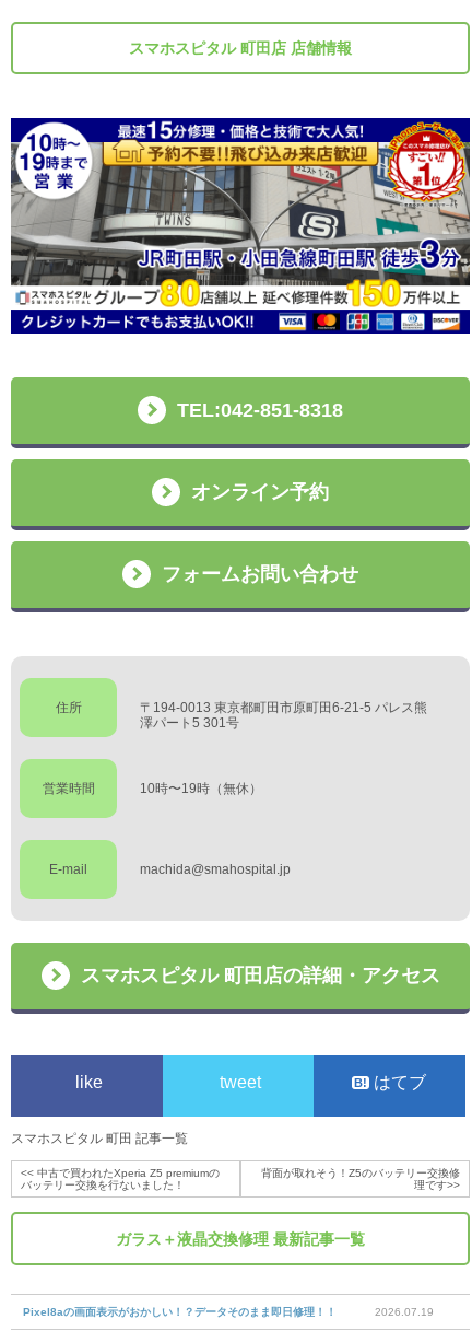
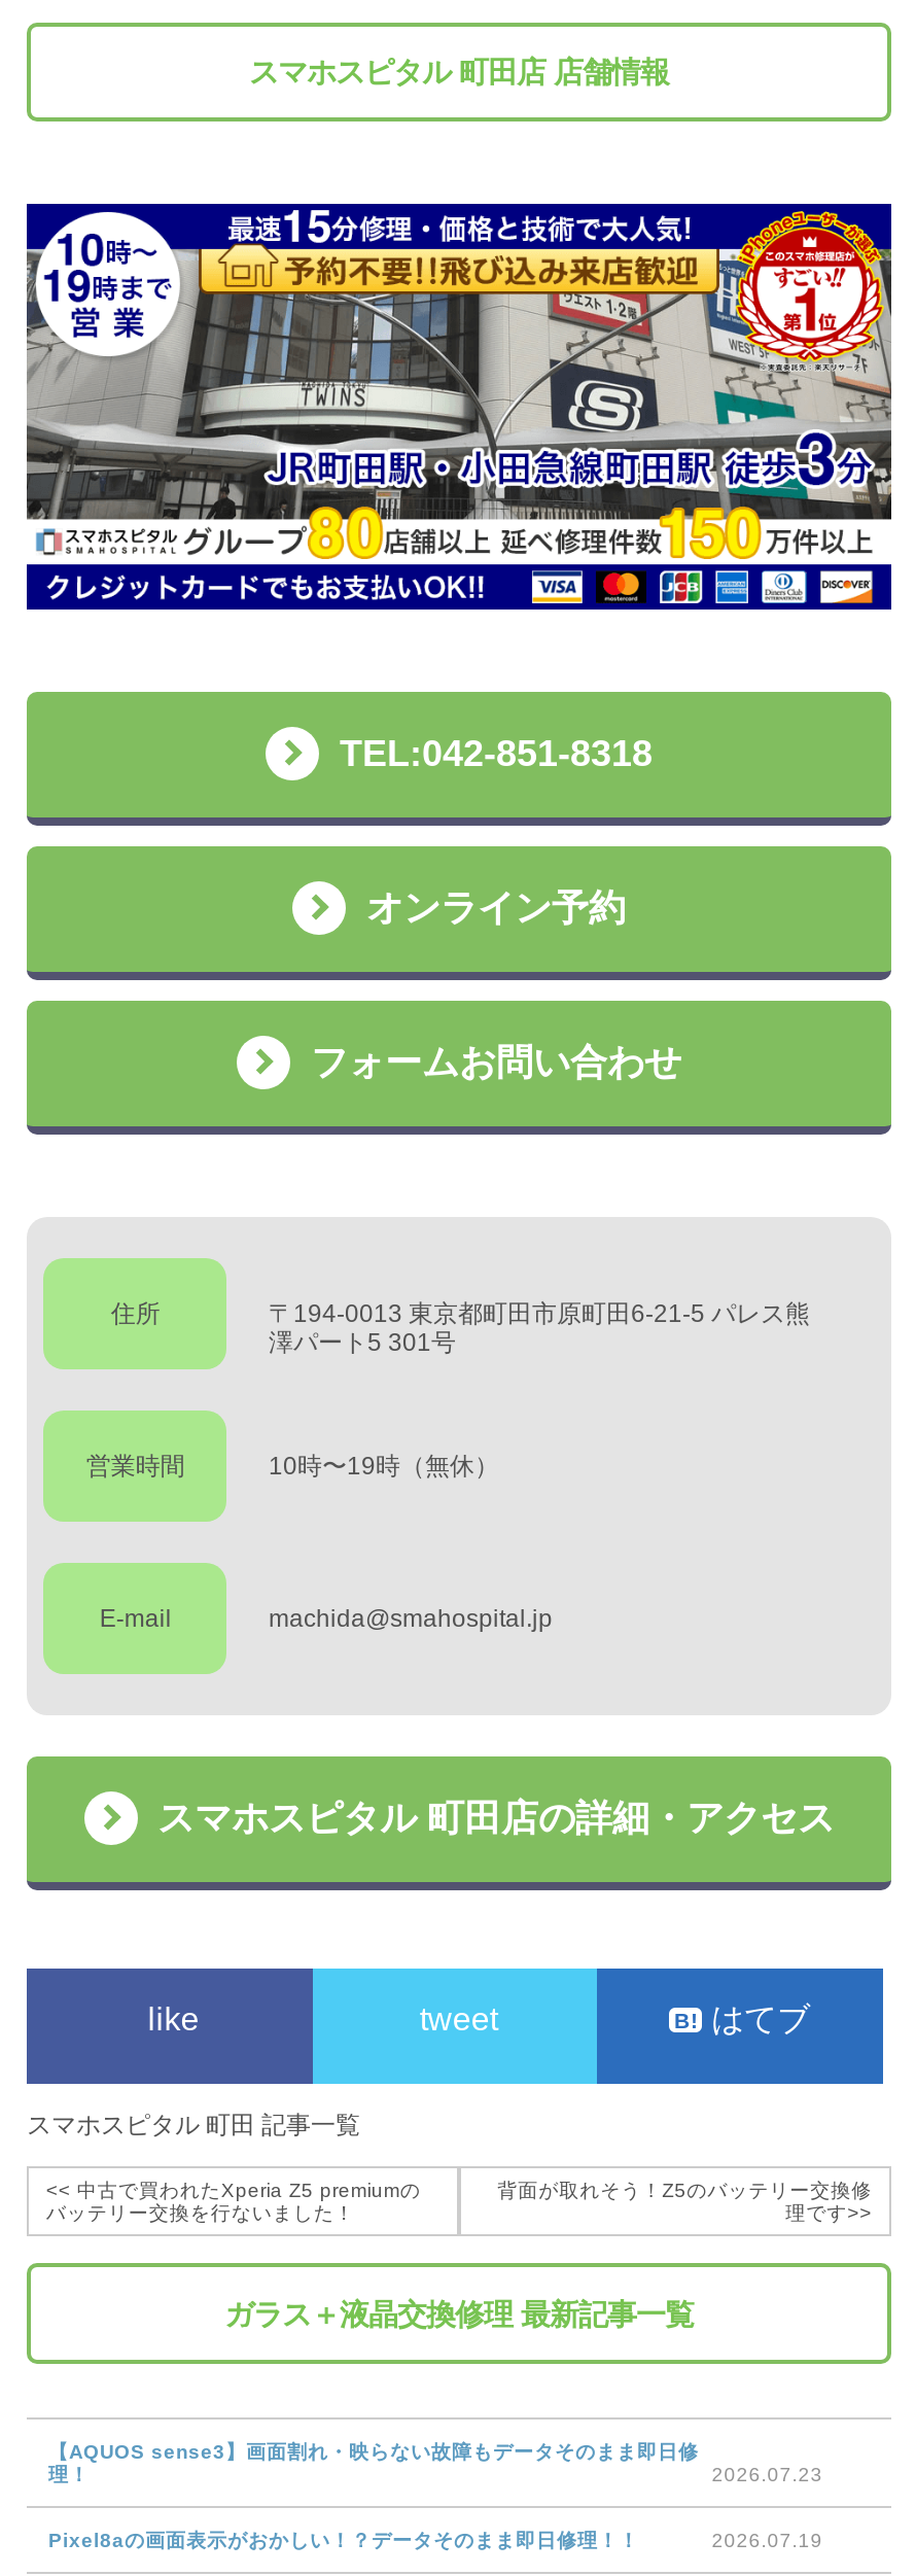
+ 【AQUOS sense3】画面割れ・映らない故障もデータそのまま即日修
+ 理！
+ 2026.07.23
